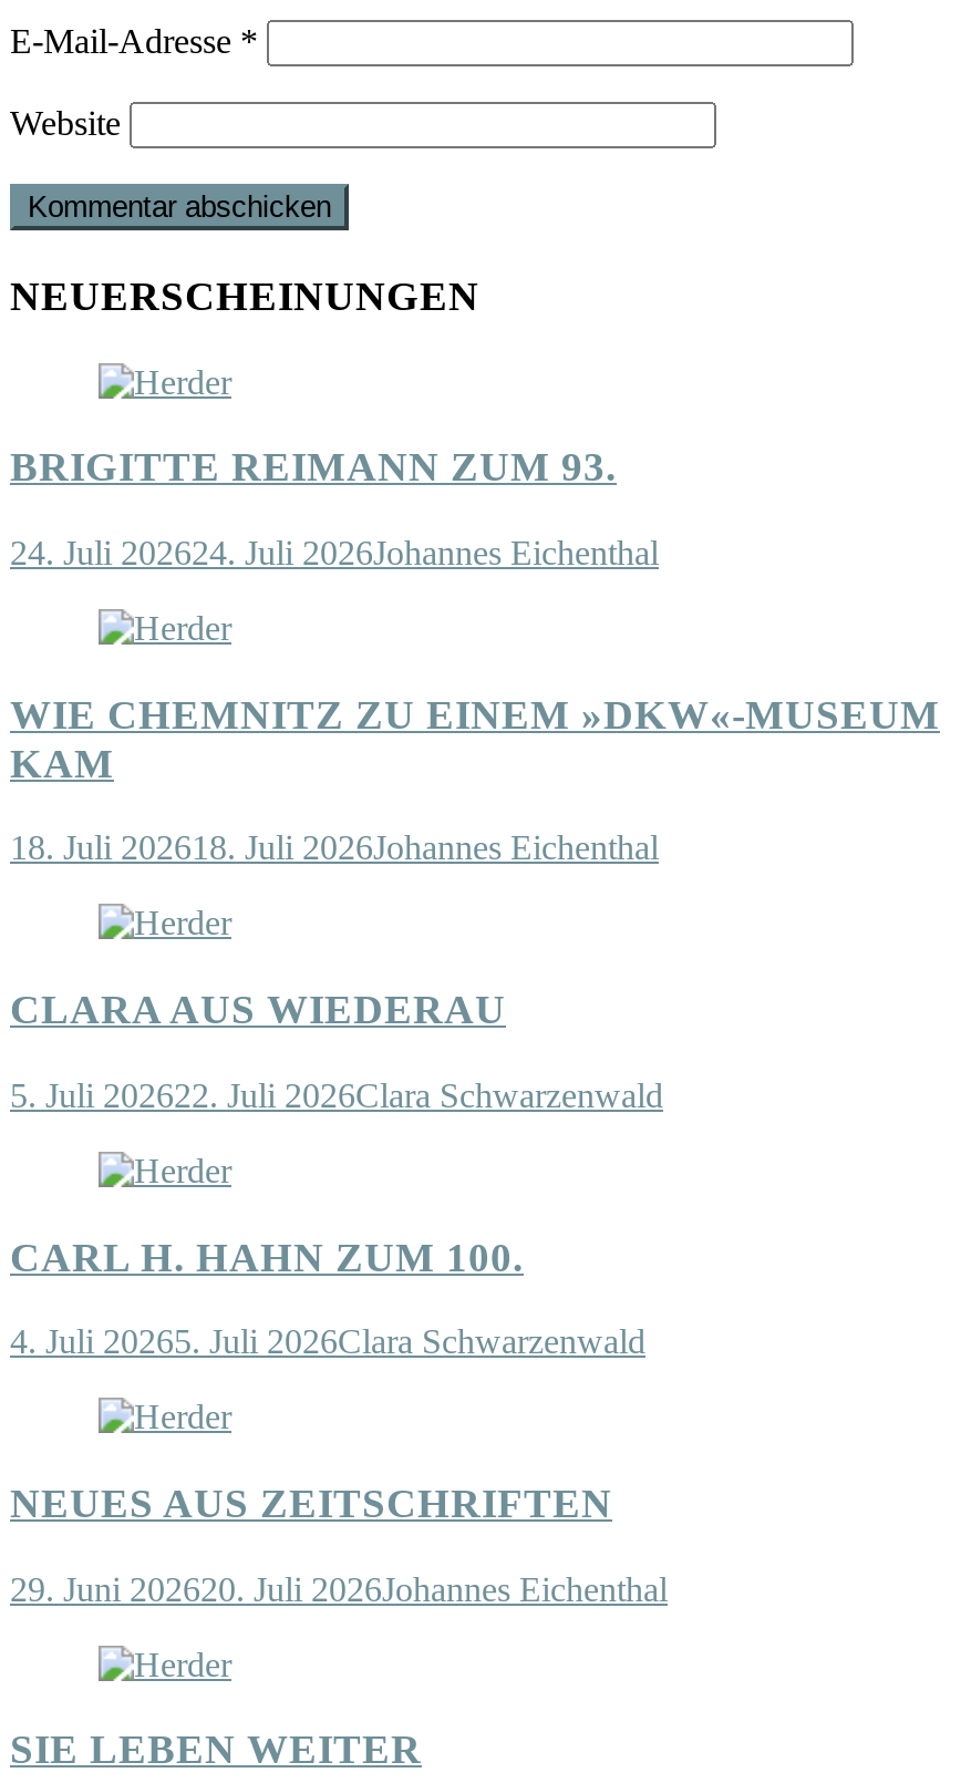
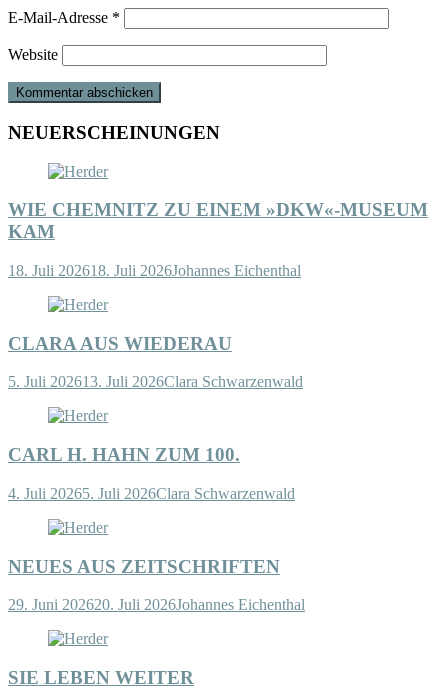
- BRIGITTE REIMANN ZUM 93.
- 24. Juli 202624. Juli 2026Johannes Eichenthal

- 5. Juli 202622. Juli 2026Clara Schwarzenwald
+ 5. Juli 202613. Juli 2026Clara Schwarzenwald
